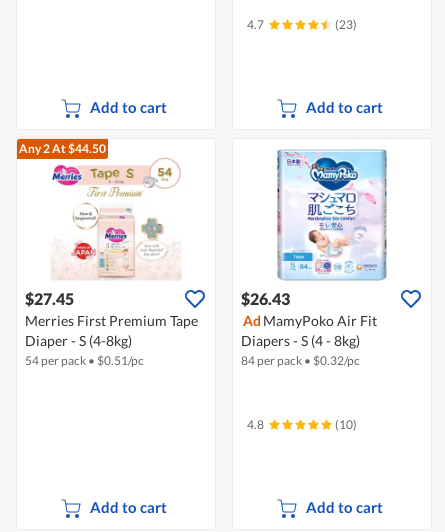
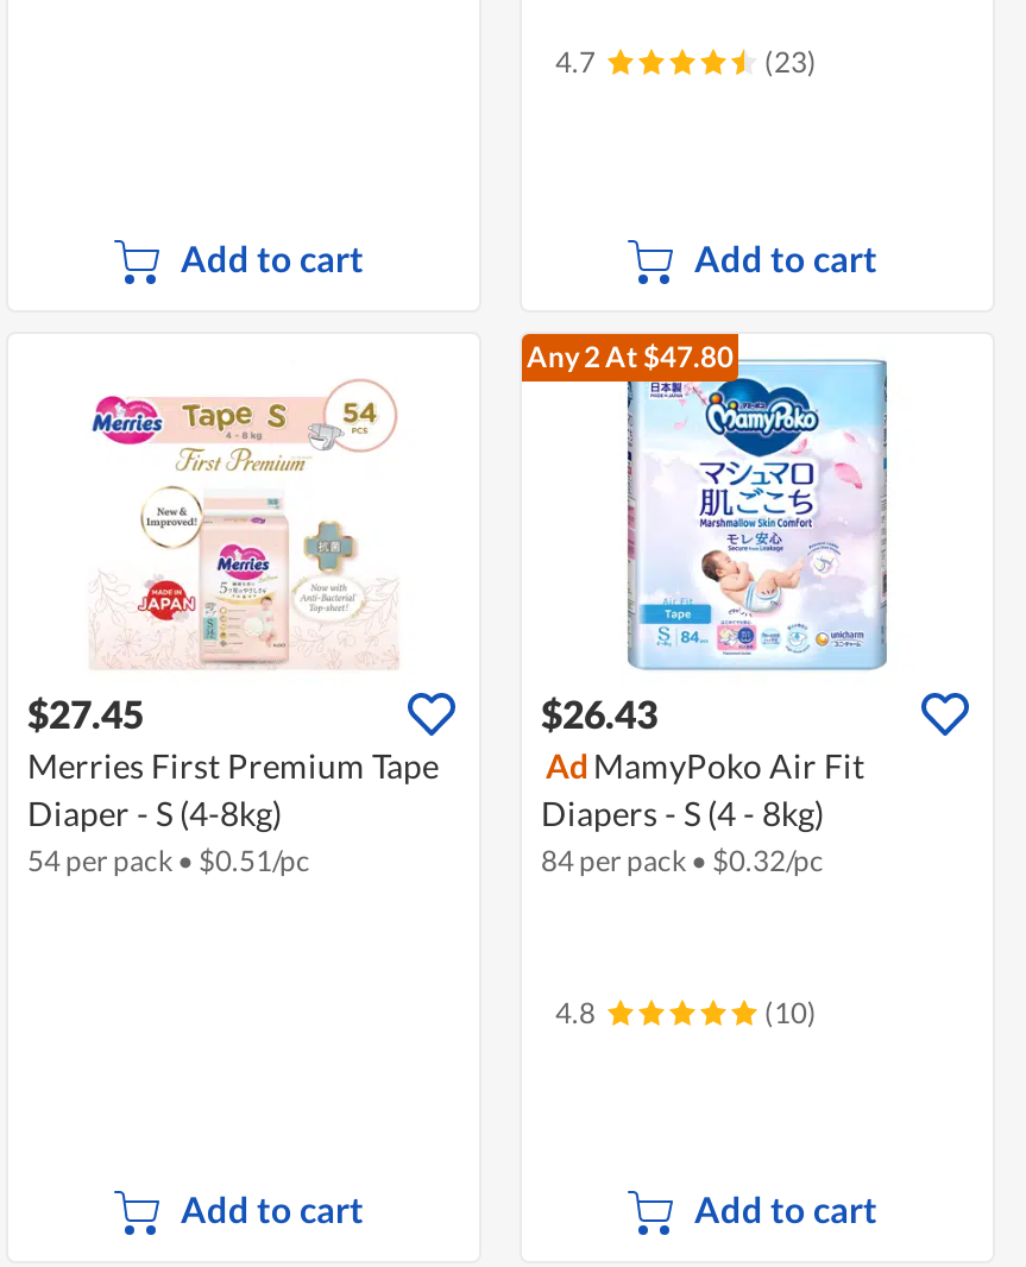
+ Any 2At $47.80

- Any 2At $44.50
